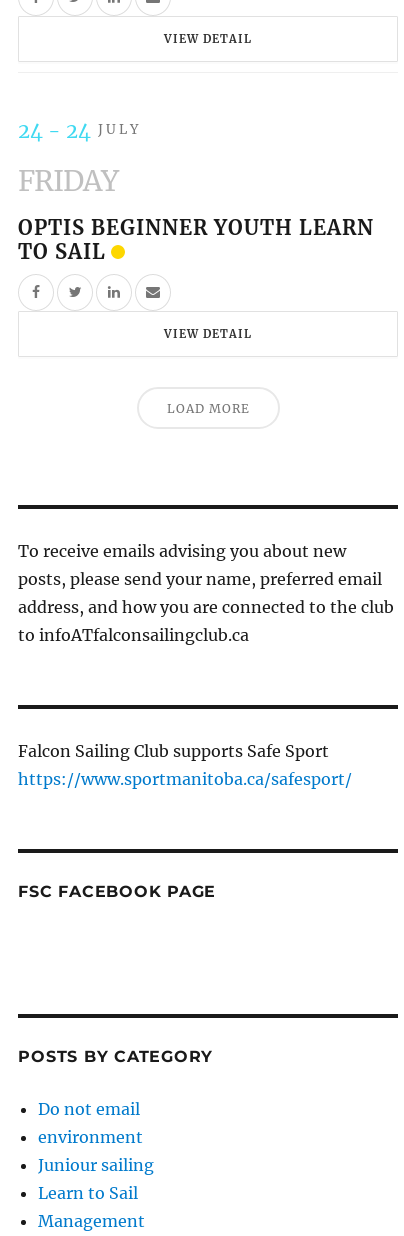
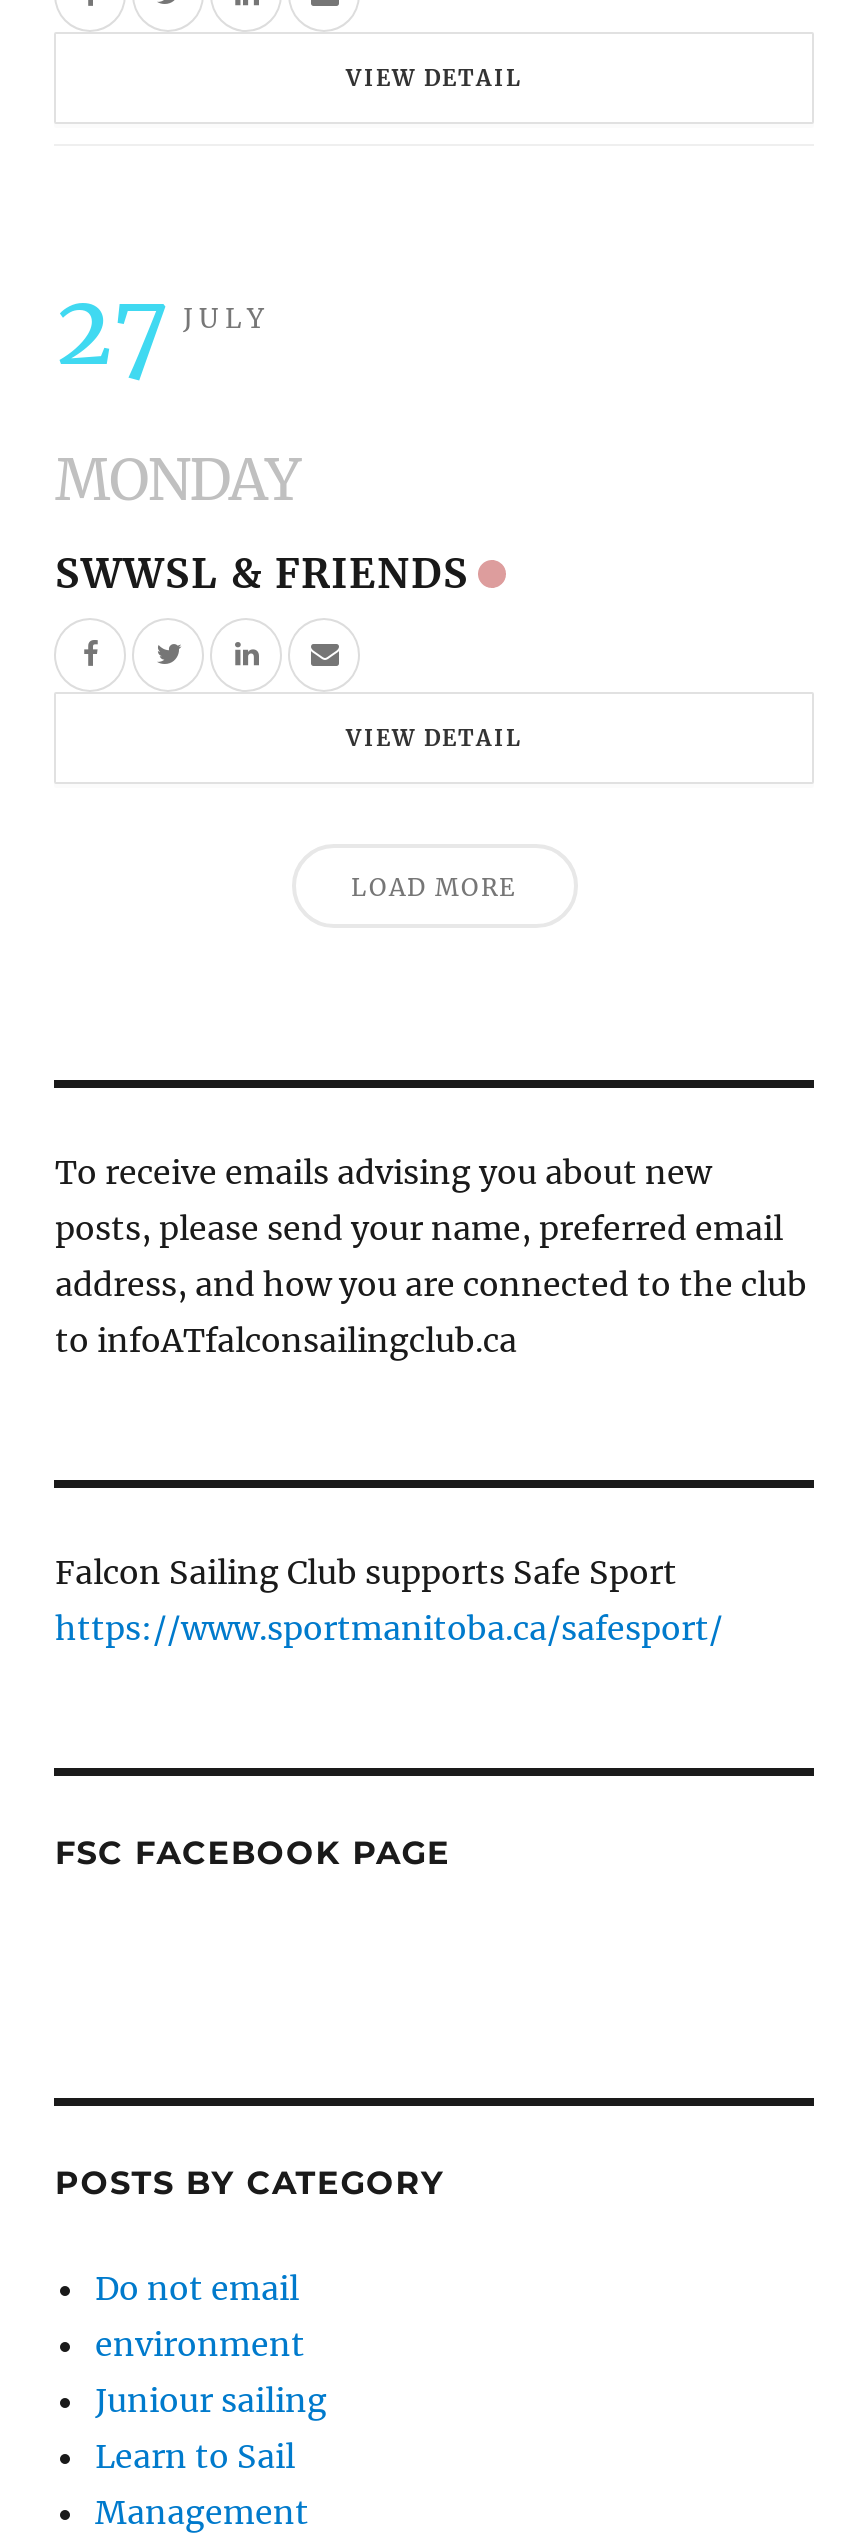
- 24 - 24 JULY
- FRIDAY
- OPTIS BEGINNER YOUTH LEARN
- TO SAIL
+ 27 JULY
+ MONDAY
+ SWWSL & FRIENDS
